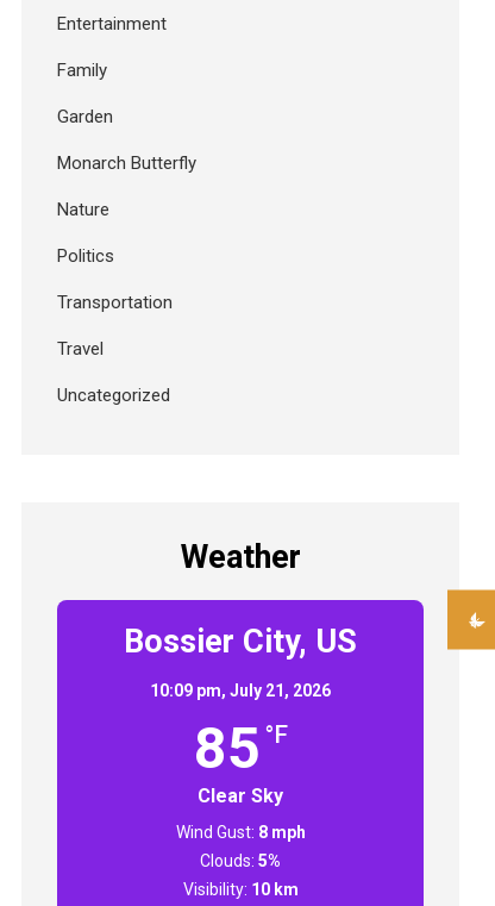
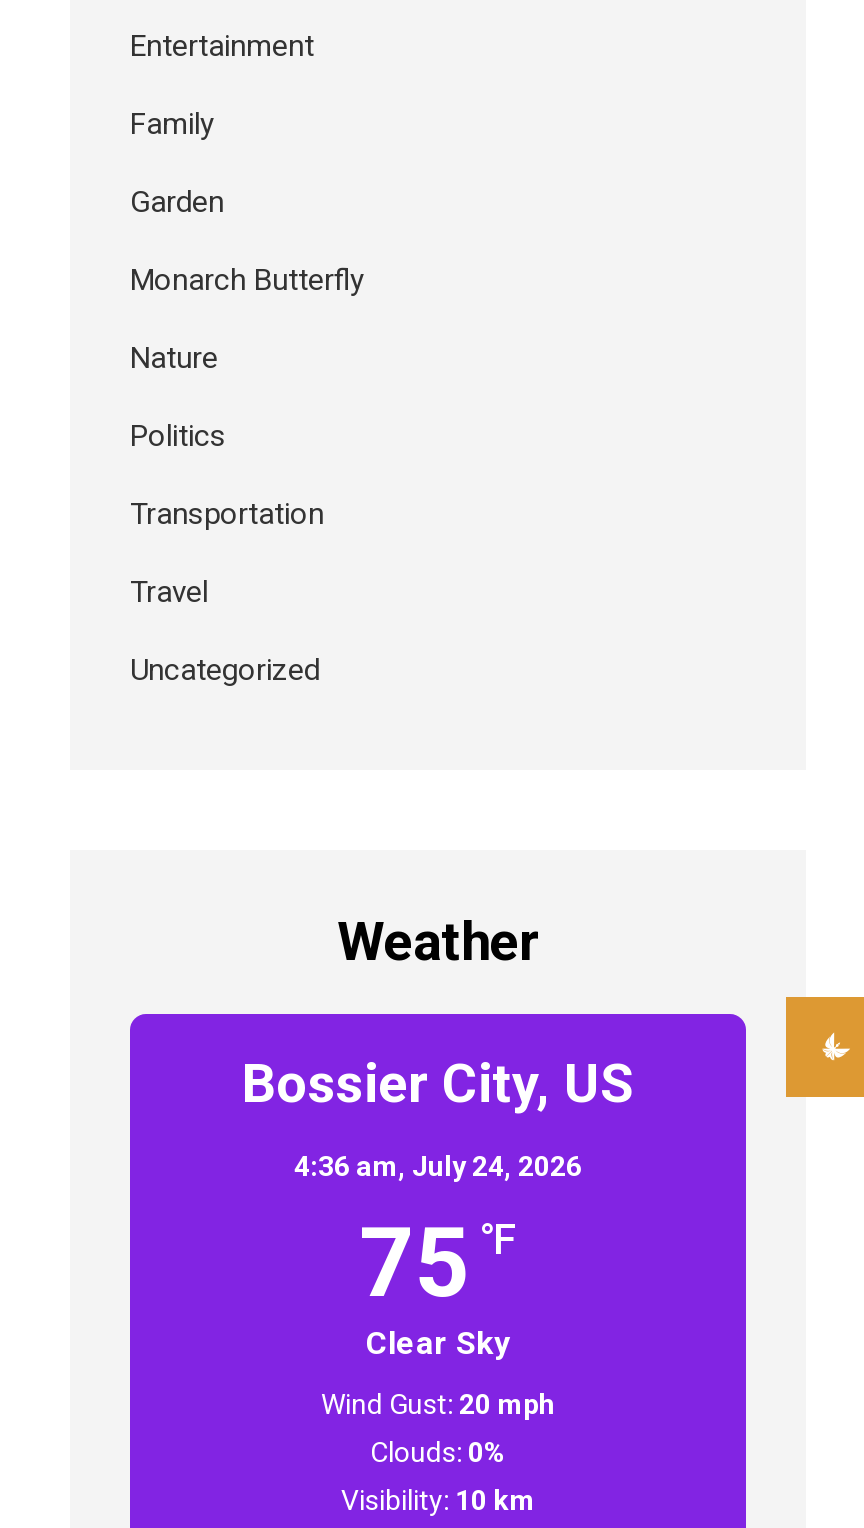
- 10:09 pm, July 21, 2026
+ 4:36 am, July 24, 2026

- 85 °F
+ 75 °F

- Wind Gust: 8 mph
+ Wind Gust: 20 mph

- Clouds: 5%
+ Clouds: 0%
